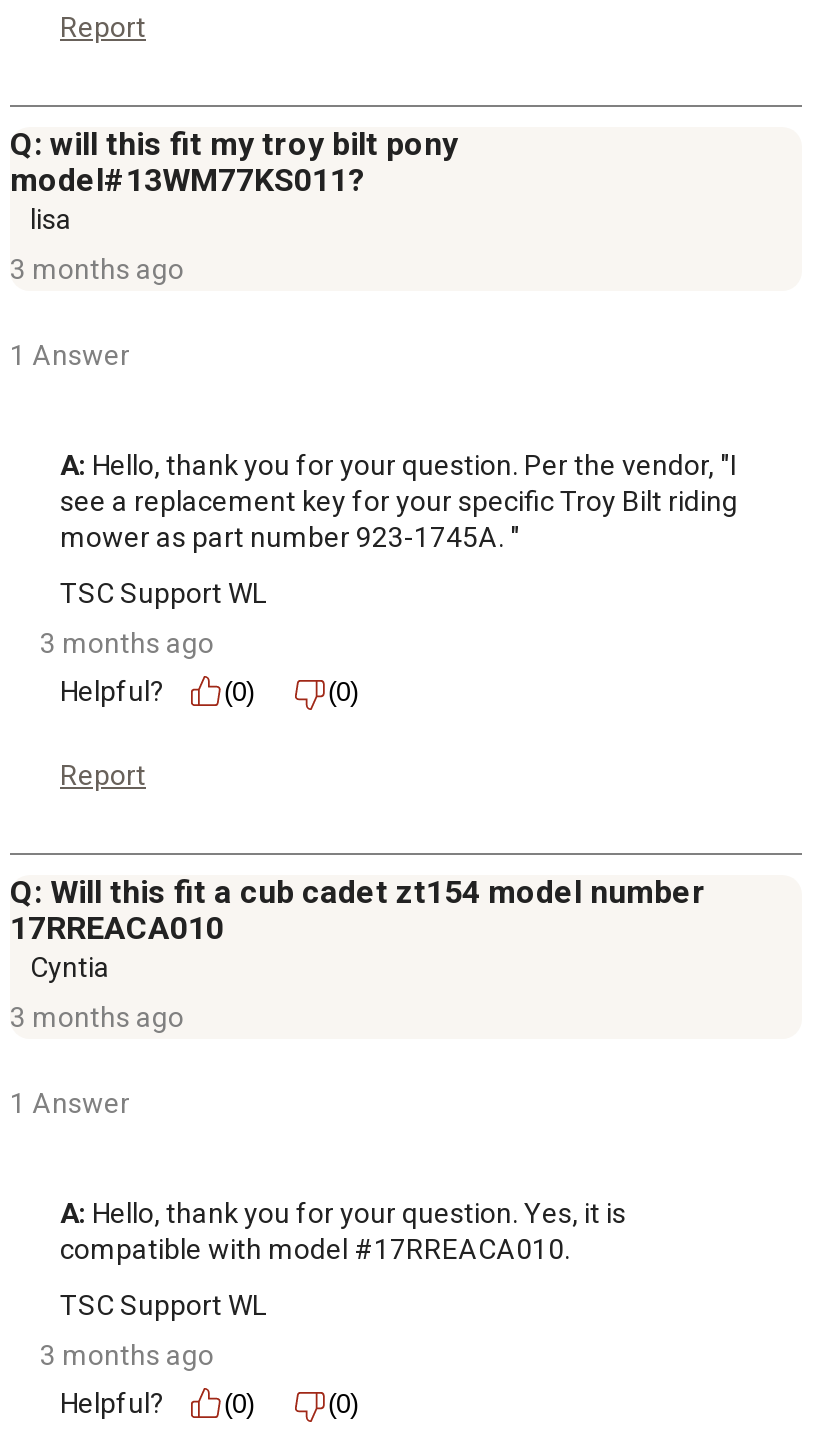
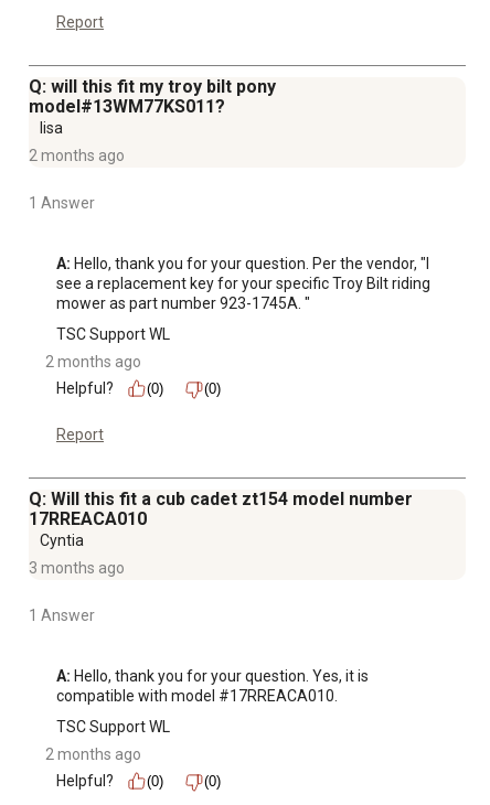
- 3 months ago
+ 2 months ago

- 3 months ago
+ 2 months ago

- 3 months ago
+ 2 months ago
